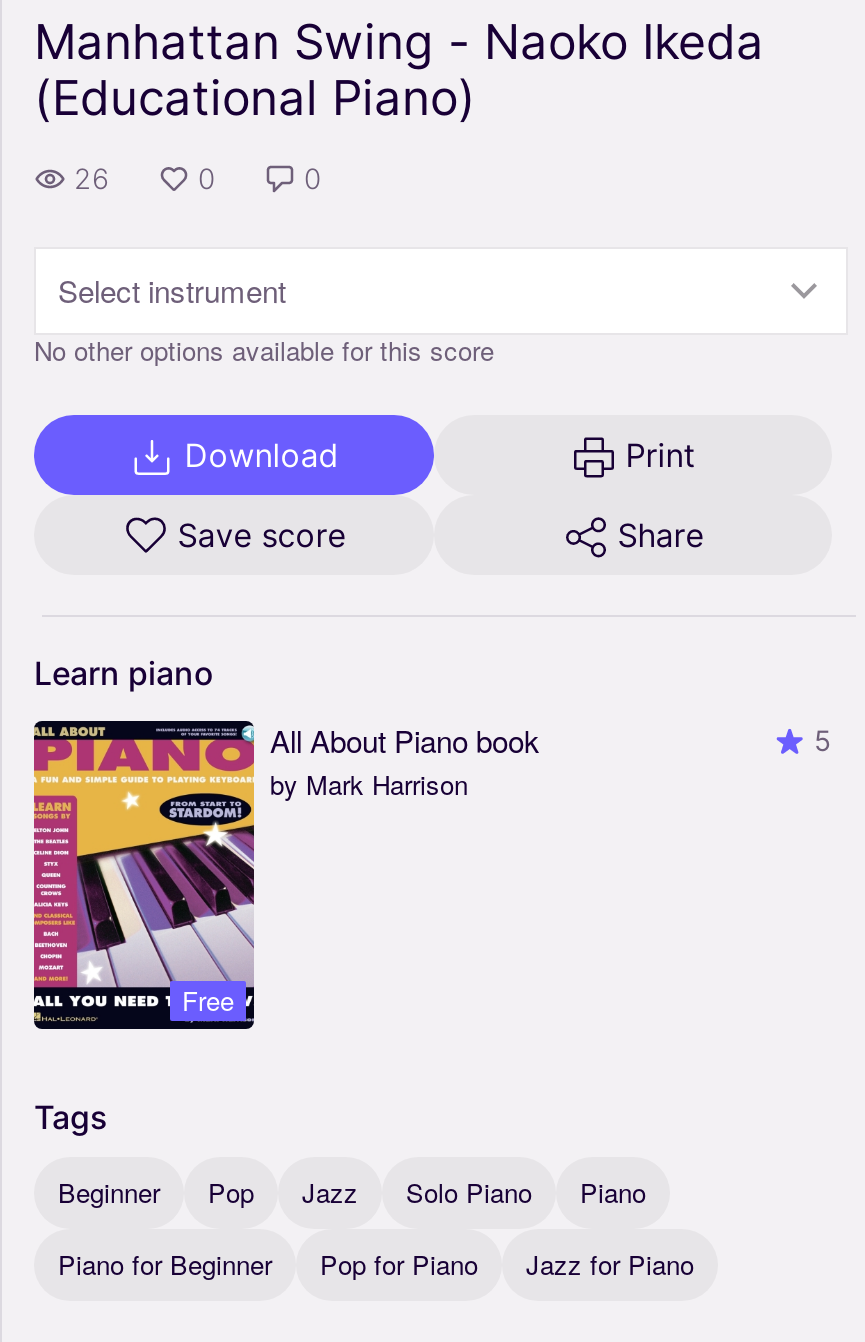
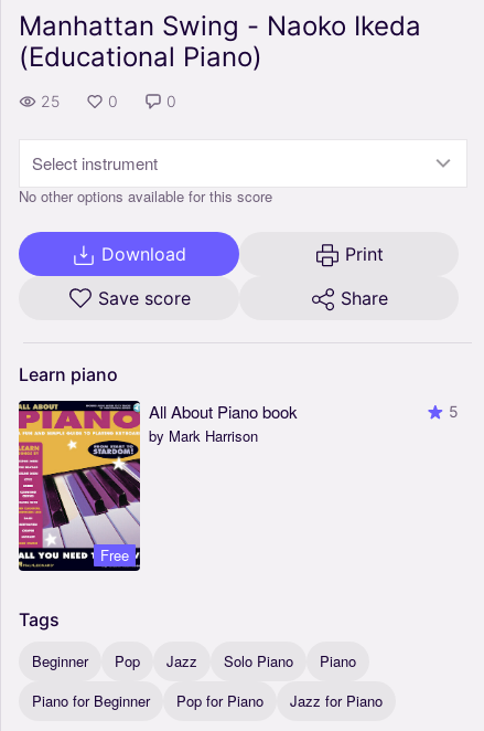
- 26
+ 25
